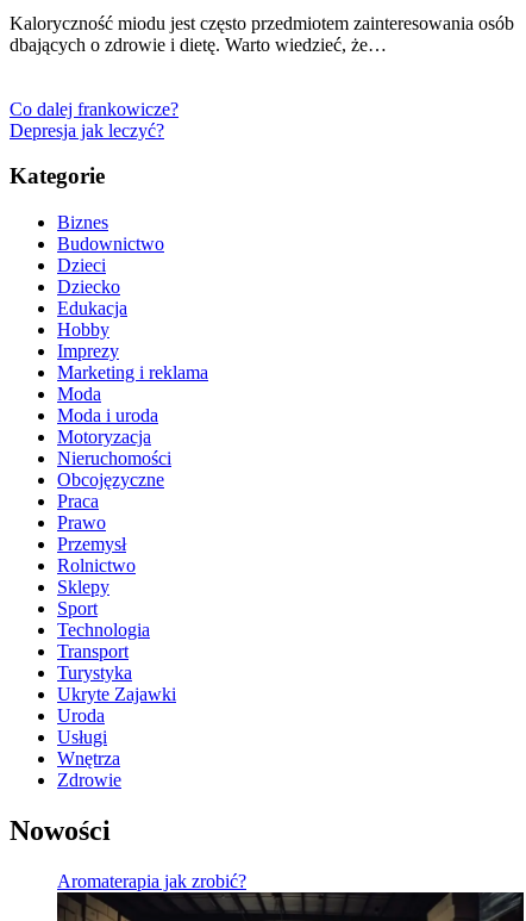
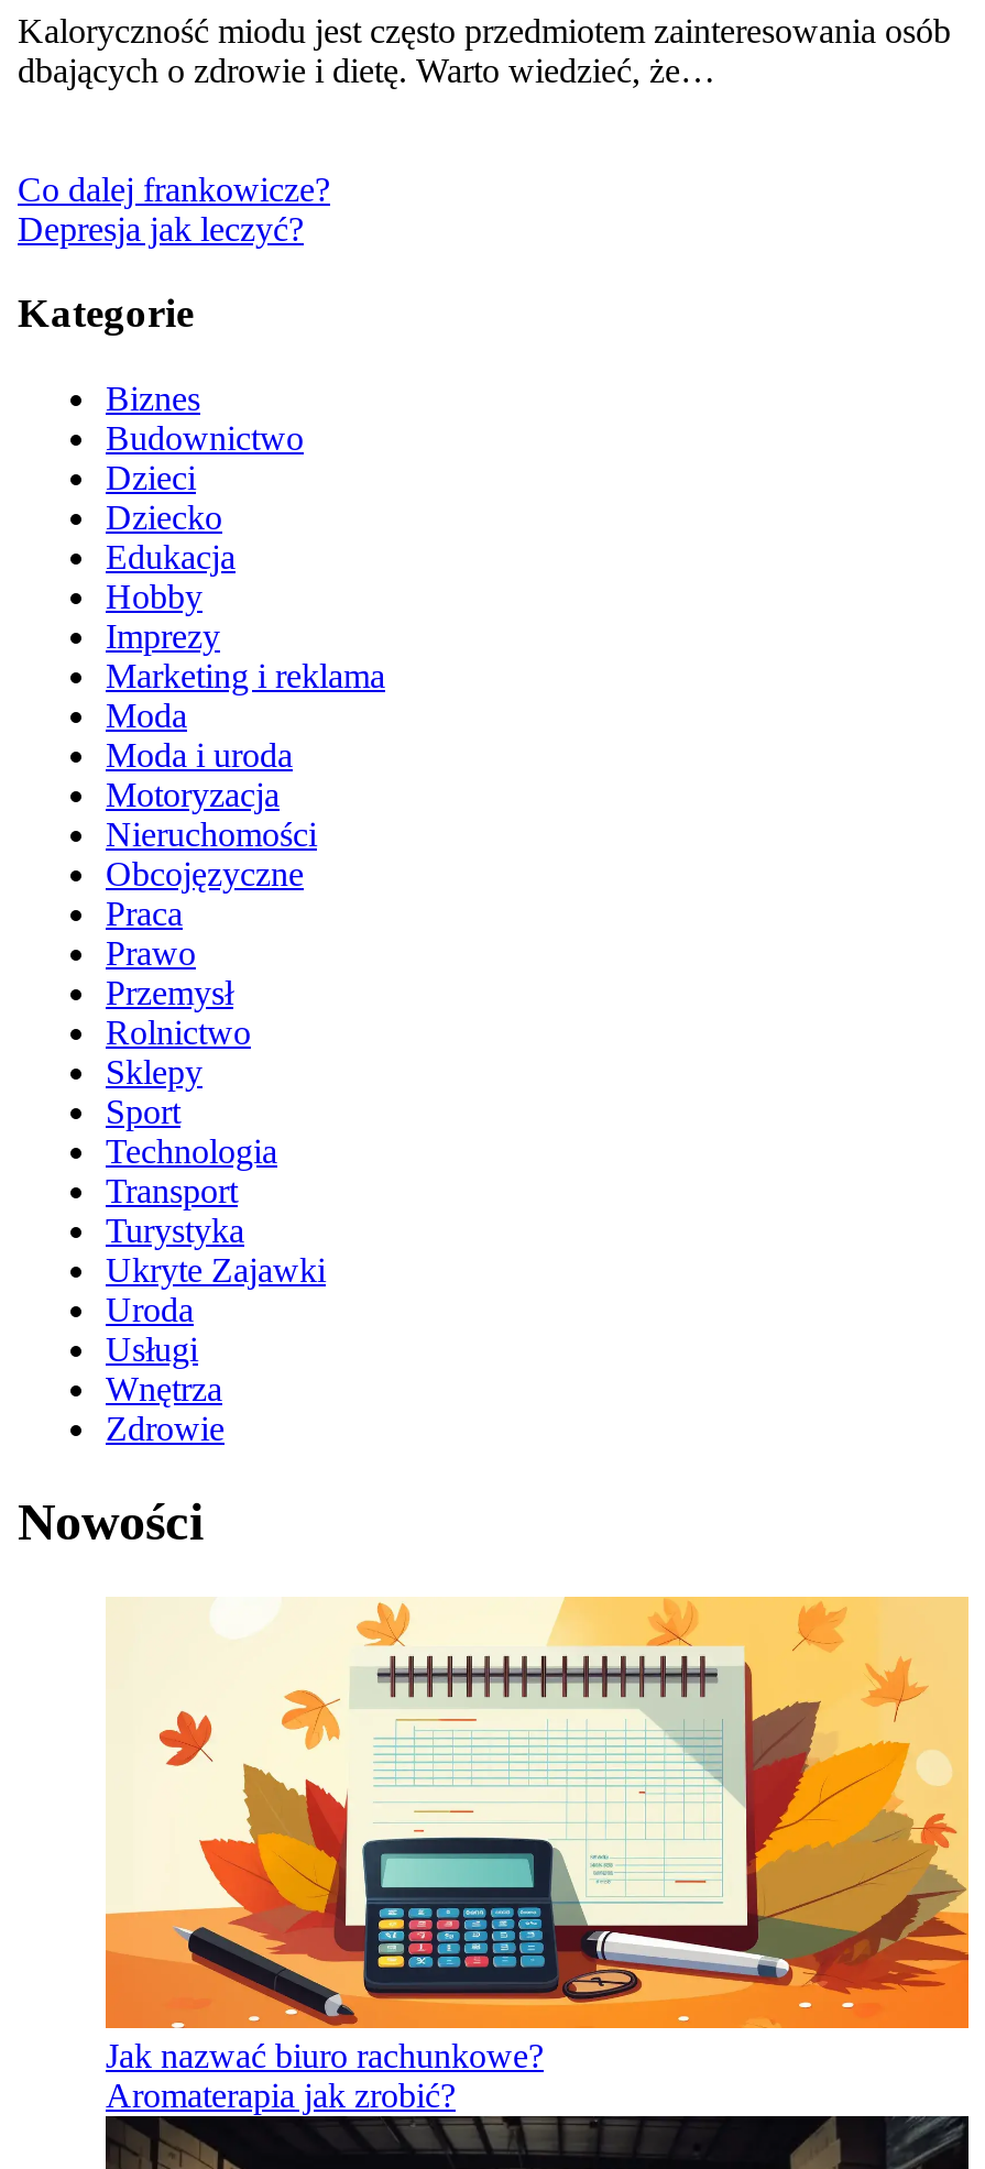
+ [image]
+ Jak nazwać biuro rachunkowe?
